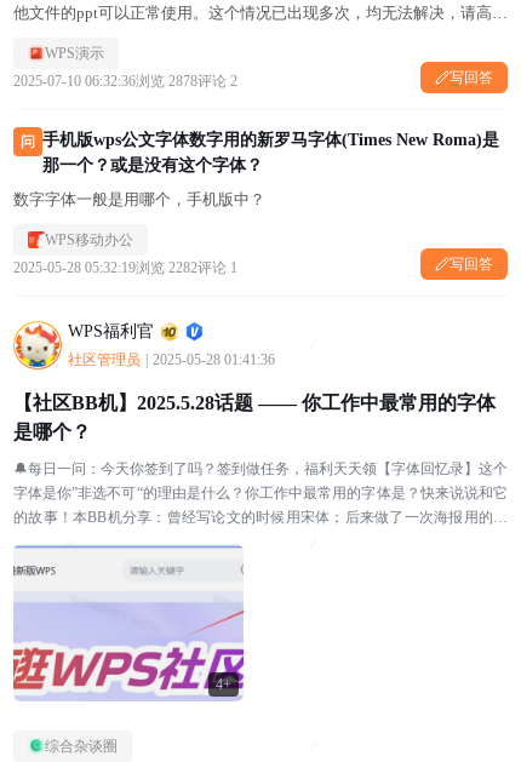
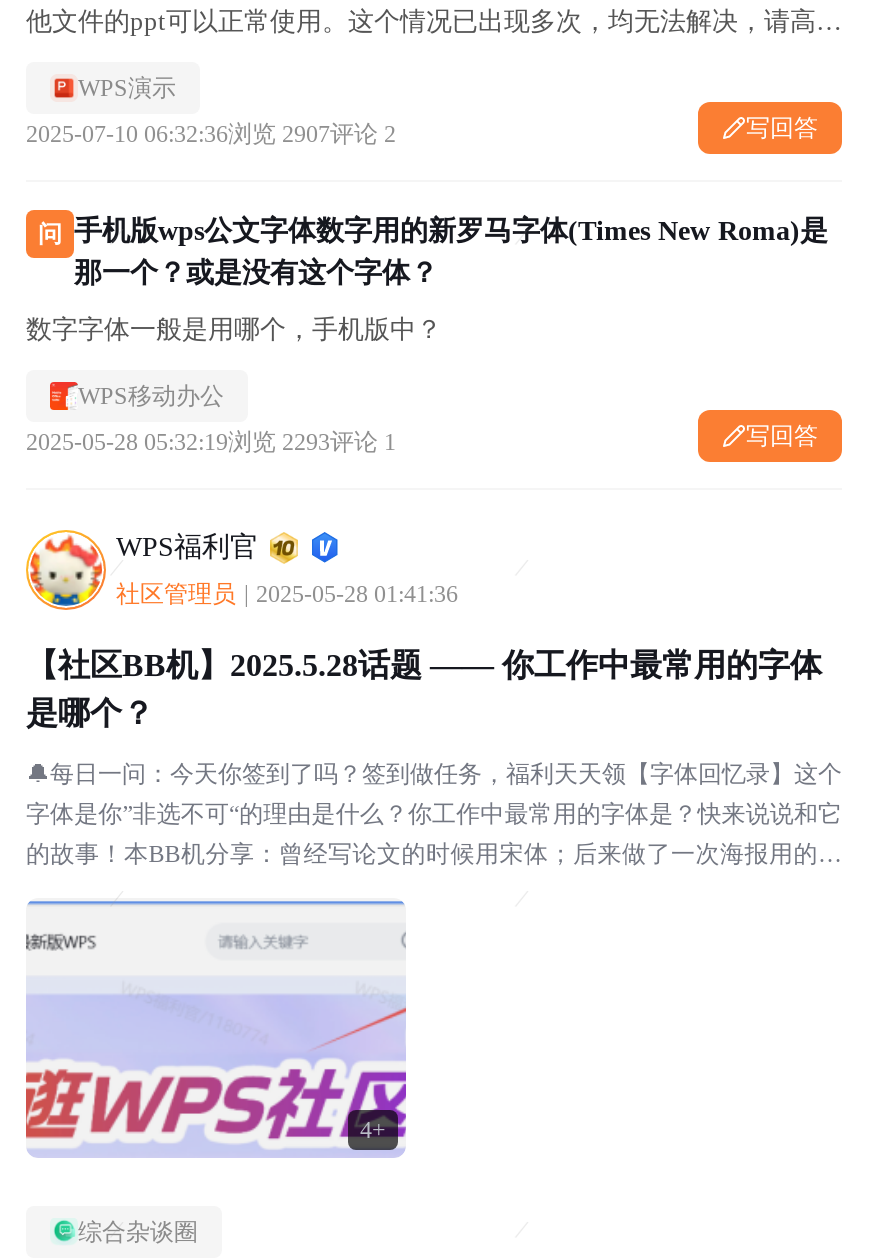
- 2025-07-10 06:32:36浏览 2878评论 2
+ 2025-07-10 06:32:36浏览 2907评论 2

- 2025-05-28 05:32:19浏览 2282评论 1
+ 2025-05-28 05:32:19浏览 2293评论 1
